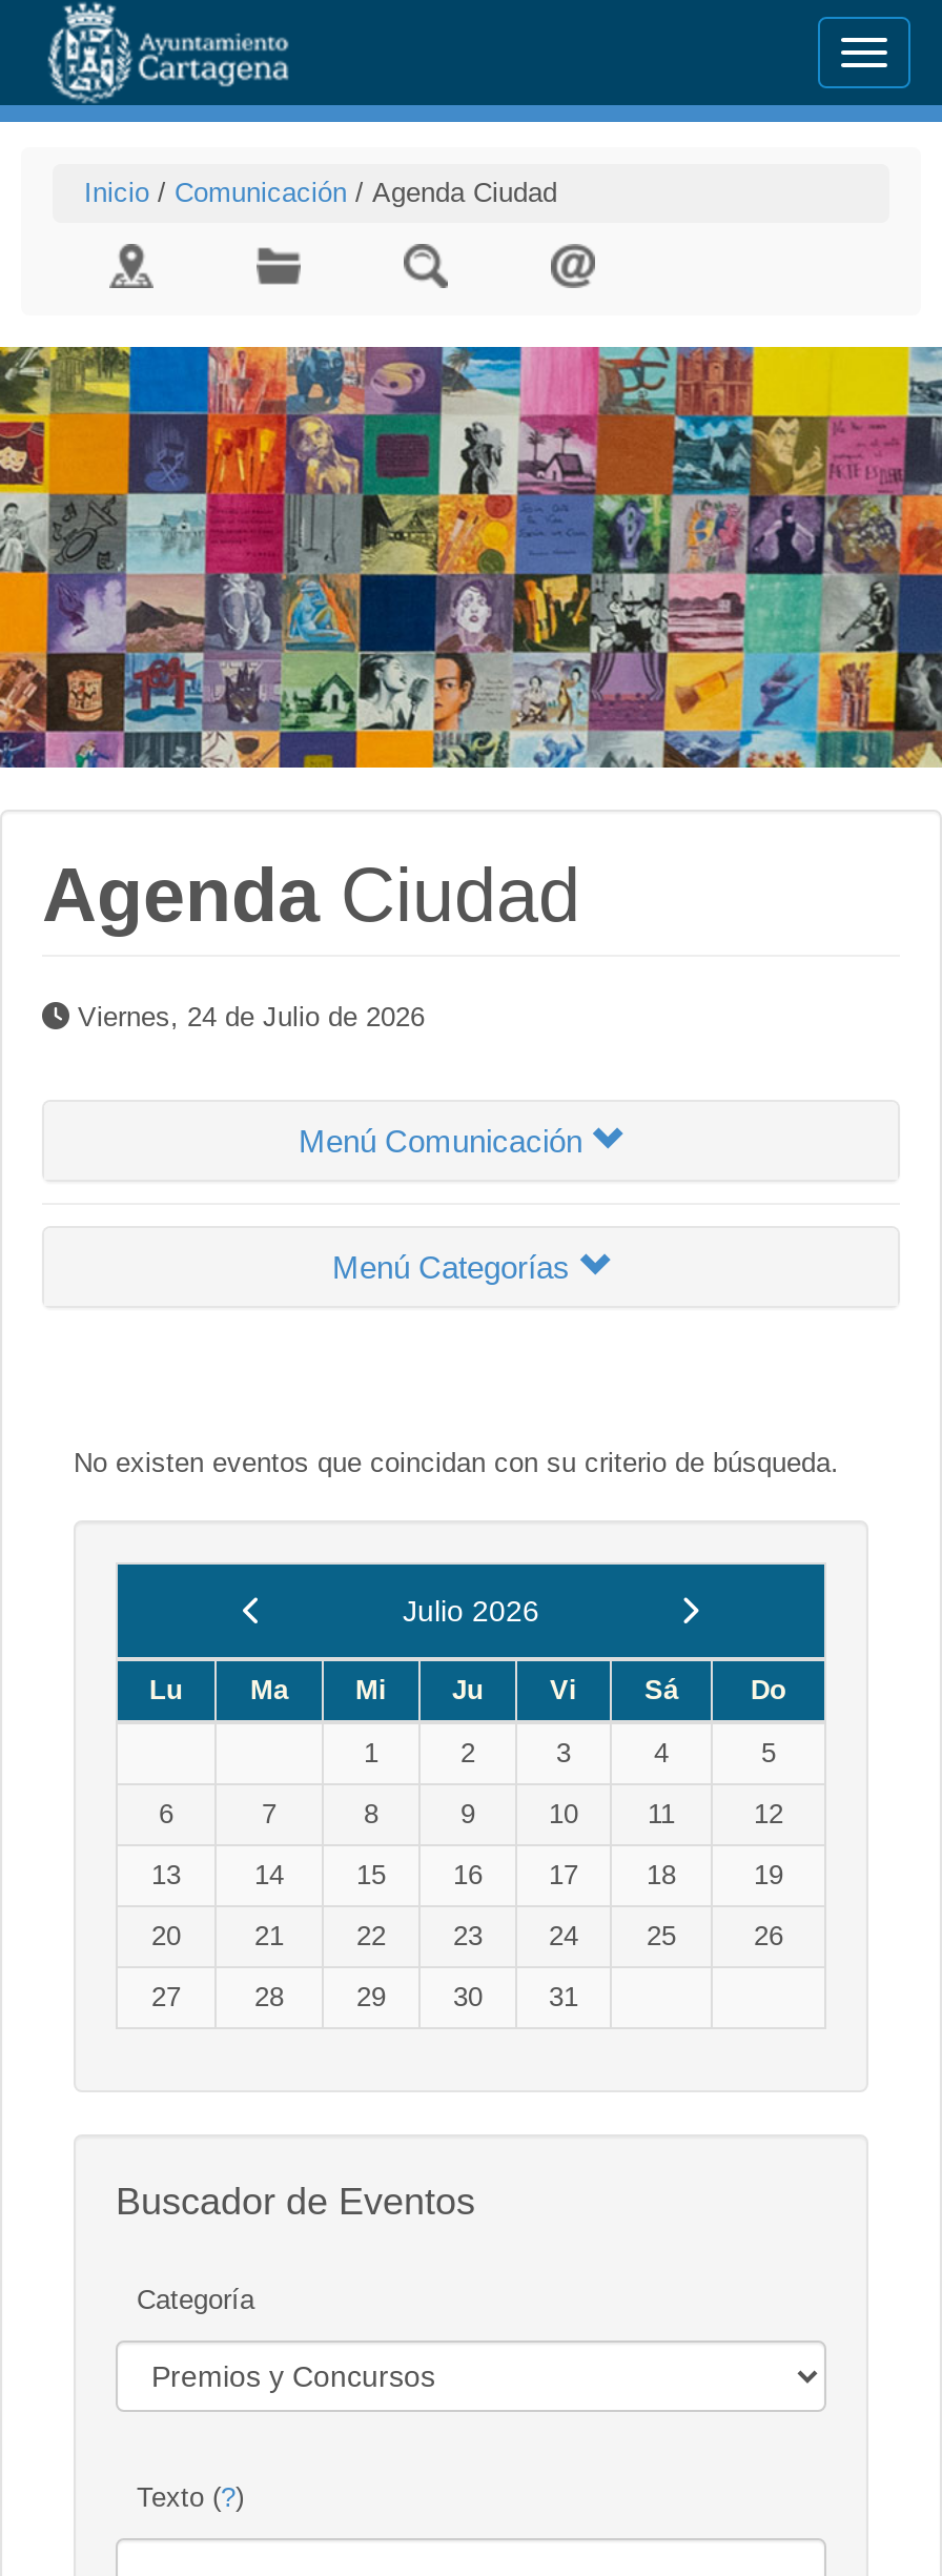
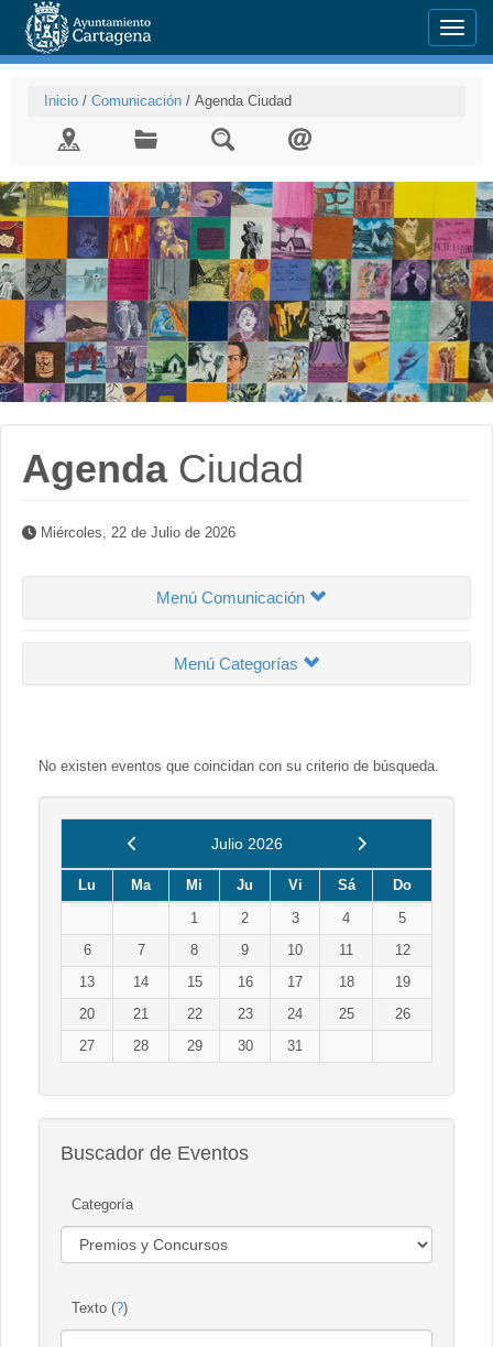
- Viernes, 24 de Julio de 2026
+ Miércoles, 22 de Julio de 2026
